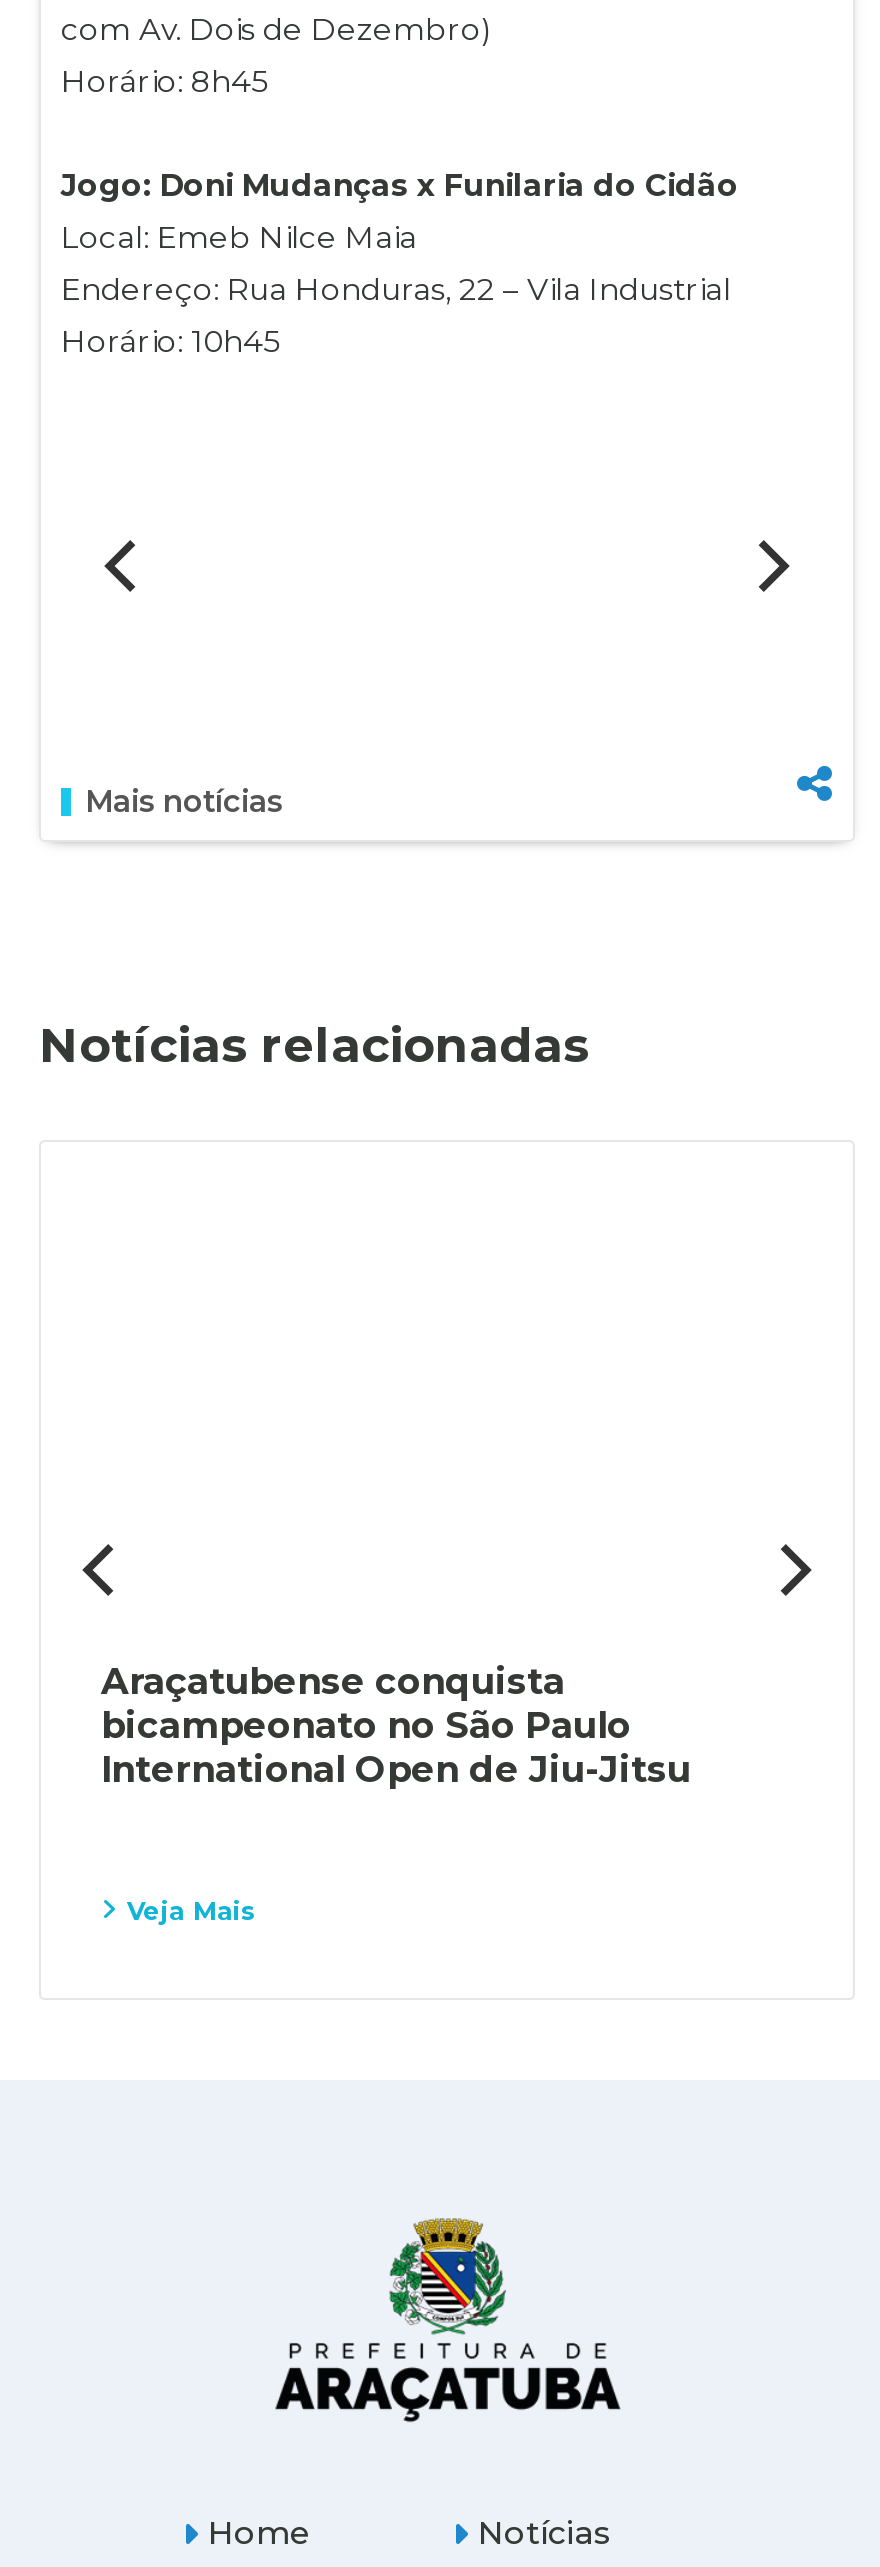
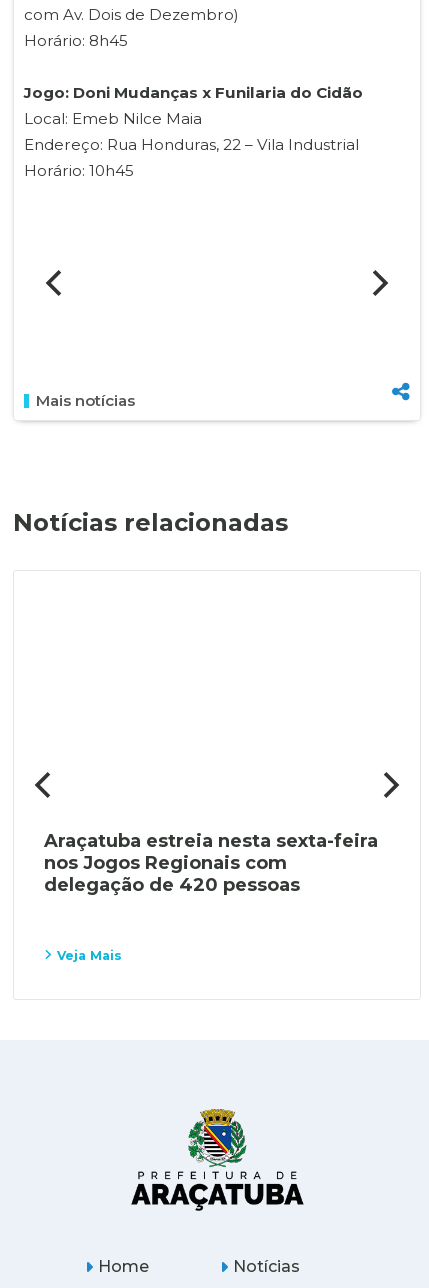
- Araçatubense conquista
- bicampeonato no São Paulo
- International Open de Jiu-Jitsu
+ Araçatuba estreia nesta sexta-feira
+ nos Jogos Regionais com
+ delegação de 420 pessoas
